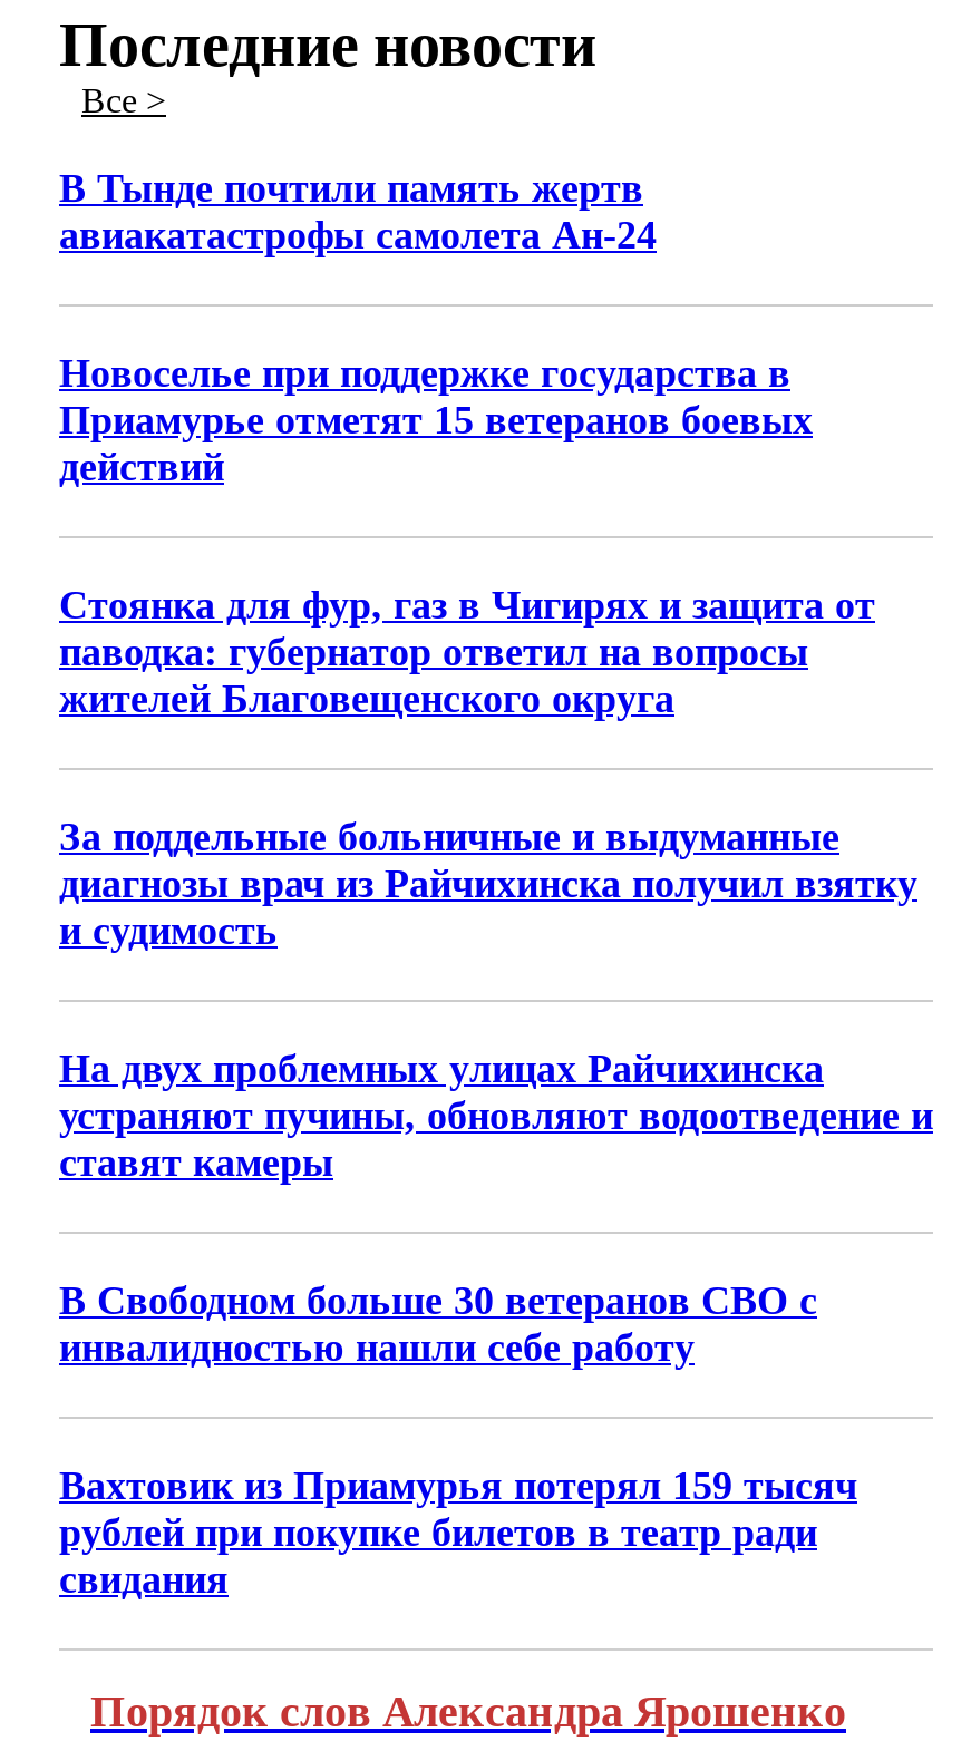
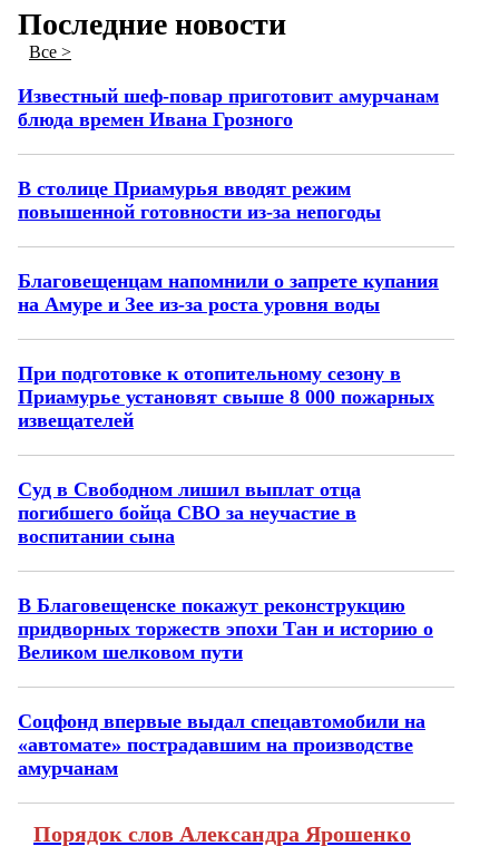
- В Тынде почтили память жертв
- авиакатастрофы самолета Ан-24
+ Известный шеф-повар приготовит амурчанам
+ блюда времен Ивана Грозного

- Новоселье при поддержке государства в
- Приамурье отметят 15 ветеранов боевых
- действий
+ В столице Приамурья вводят режим
+ повышенной готовности из-за непогоды

- Стоянка для фур, газ в Чигирях и защита от
- паводка: губернатор ответил на вопросы
- жителей Благовещенского округа
+ Благовещенцам напомнили о запрете купания
+ на Амуре и Зее из-за роста уровня воды

- За поддельные больничные и выдуманные
- диагнозы врач из Райчихинска получил взятку
- и судимость
+ При подготовке к отопительному сезону в
+ Приамурье установят свыше 8 000 пожарных
+ извещателей

- На двух проблемных улицах Райчихинска
- устраняют пучины, обновляют водоотведение и
- ставят камеры
+ Суд в Свободном лишил выплат отца
+ погибшего бойца СВО за неучастие в
+ воспитании сына

- В Свободном больше 30 ветеранов СВО с
- инвалидностью нашли себе работу
+ В Благовещенске покажут реконструкцию
+ придворных торжеств эпохи Тан и историю о
+ Великом шелковом пути

- Вахтовик из Приамурья потерял 159 тысяч
- рублей при покупке билетов в театр ради
- свидания
+ Соцфонд впервые выдал спецавтомобили на
+ «автомате» пострадавшим на производстве
+ амурчанам
